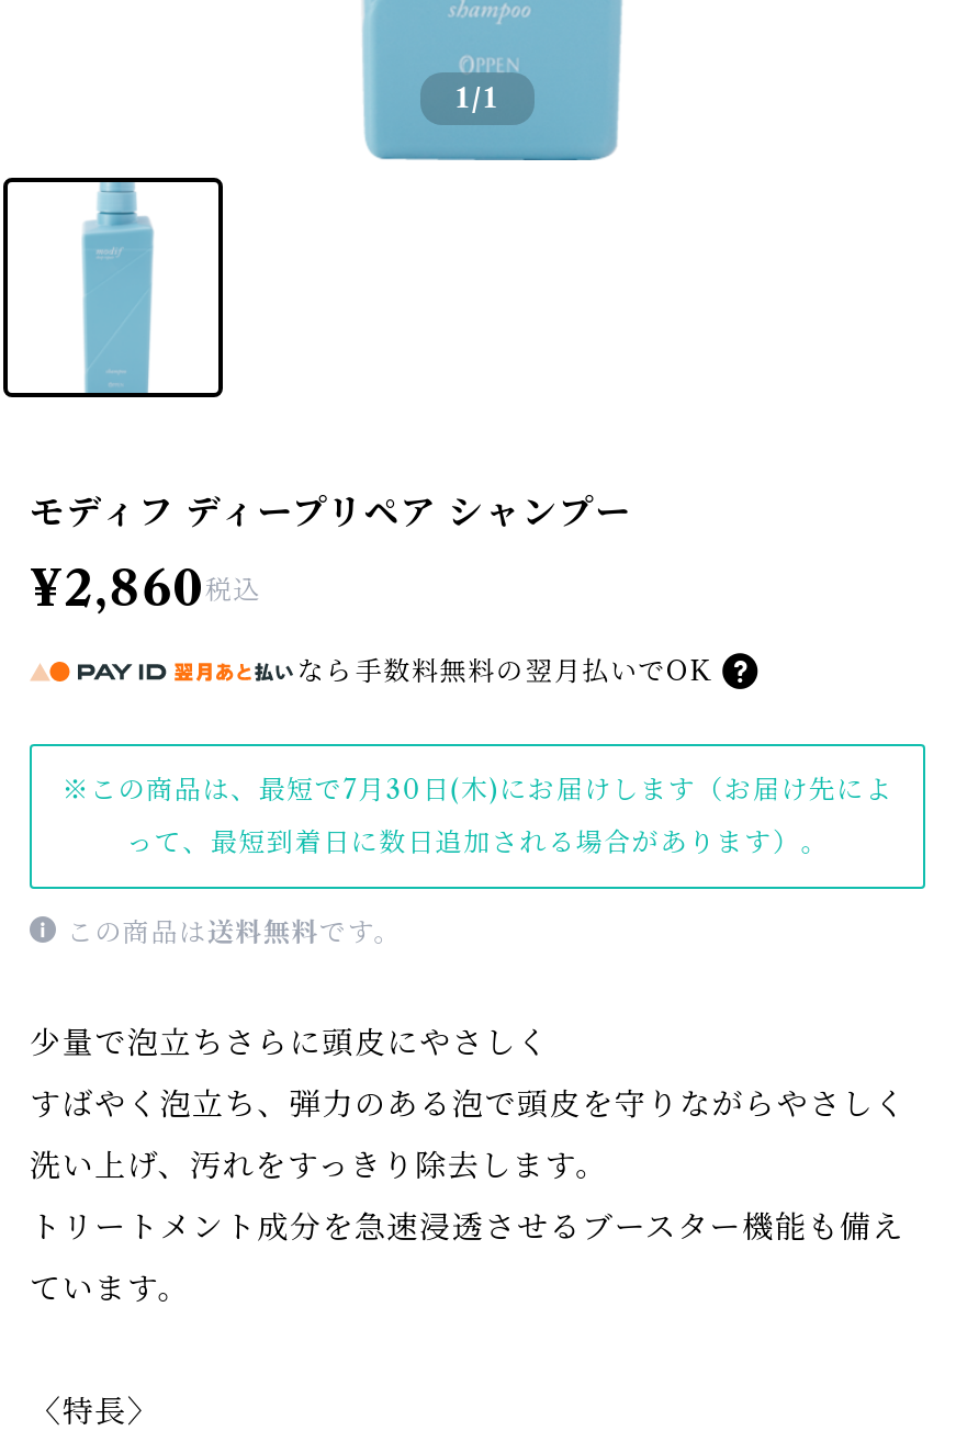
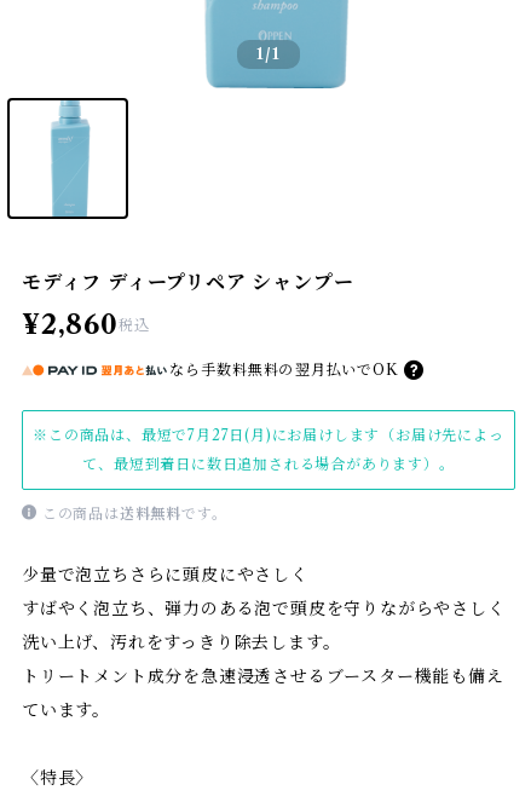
- ※この商品は、最短で7月30日(木)にお届けします（お届け先によ
+ ※この商品は、最短で7月27日(月)にお届けします（お届け先によっ

- って、最短到着日に数日追加される場合があります）。
+ て、最短到着日に数日追加される場合があります）。
